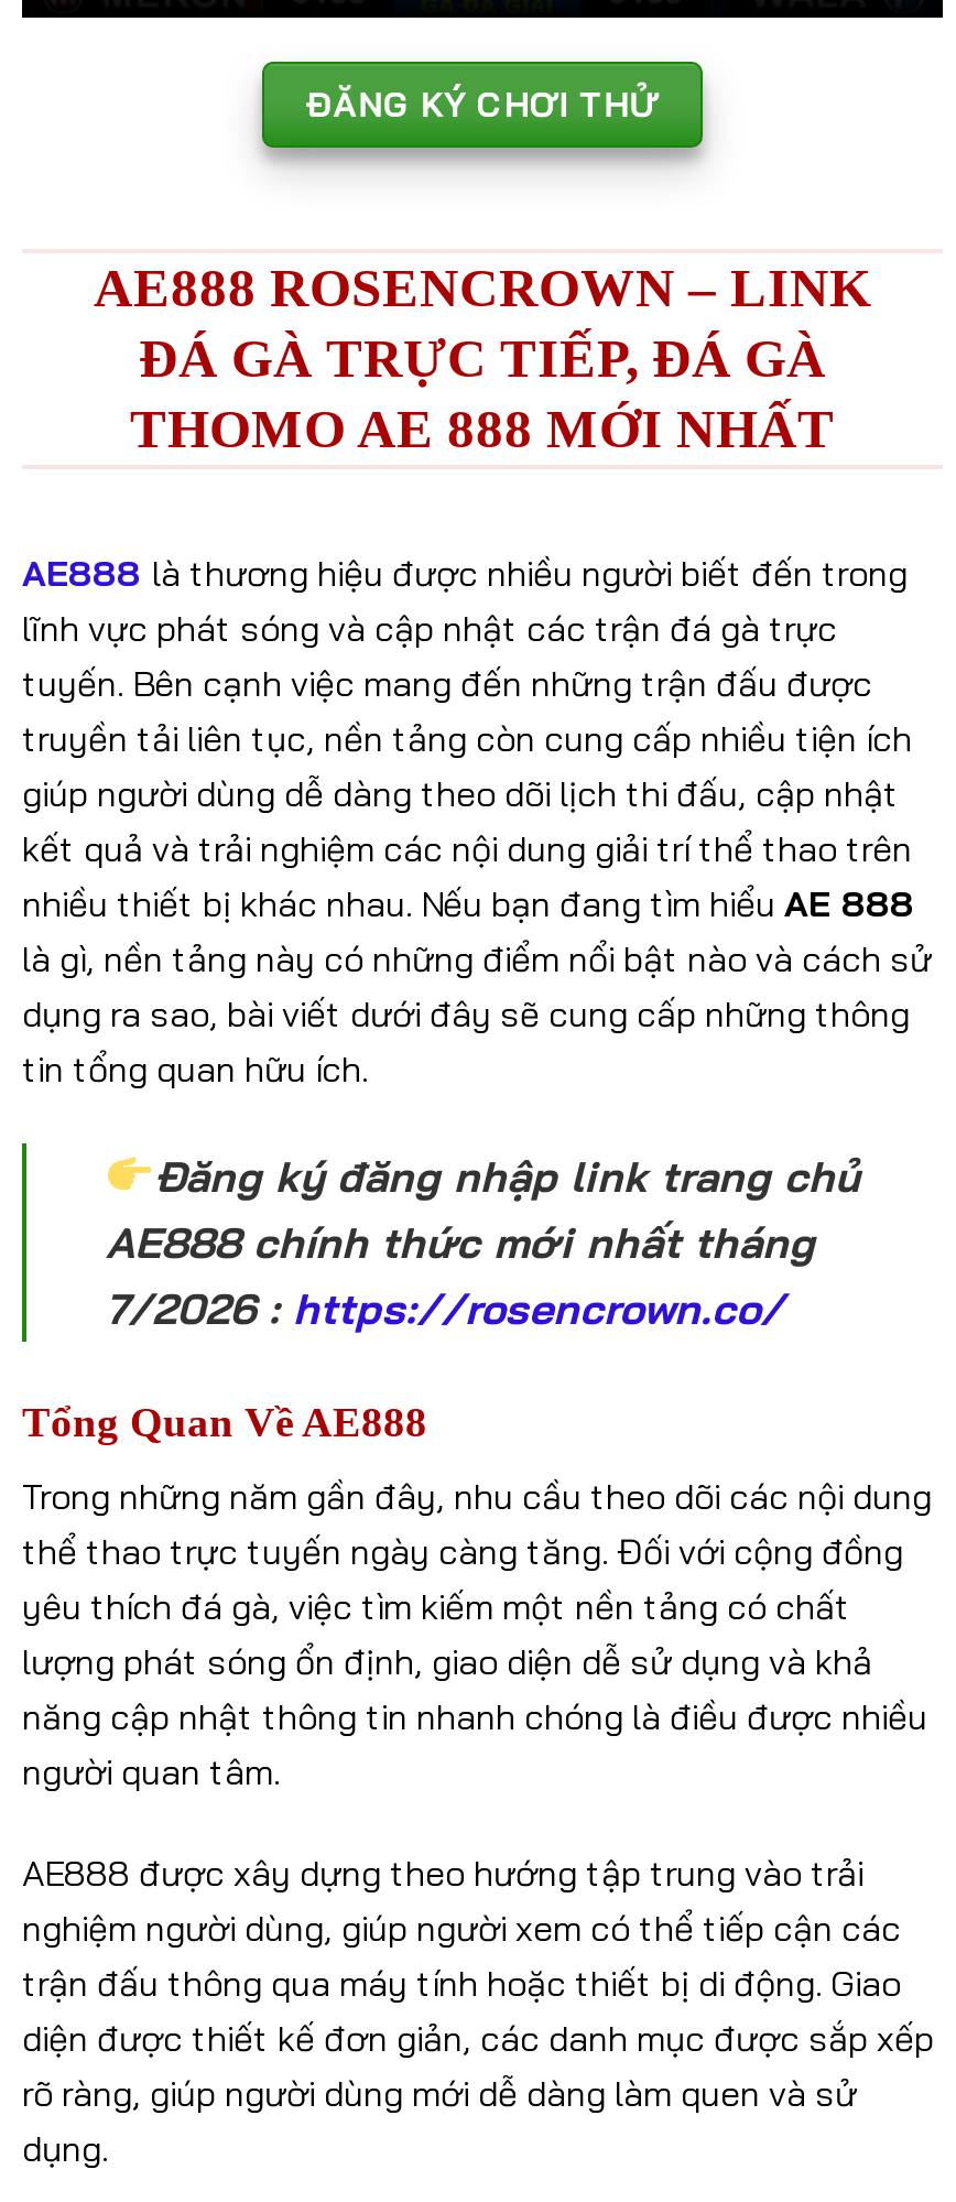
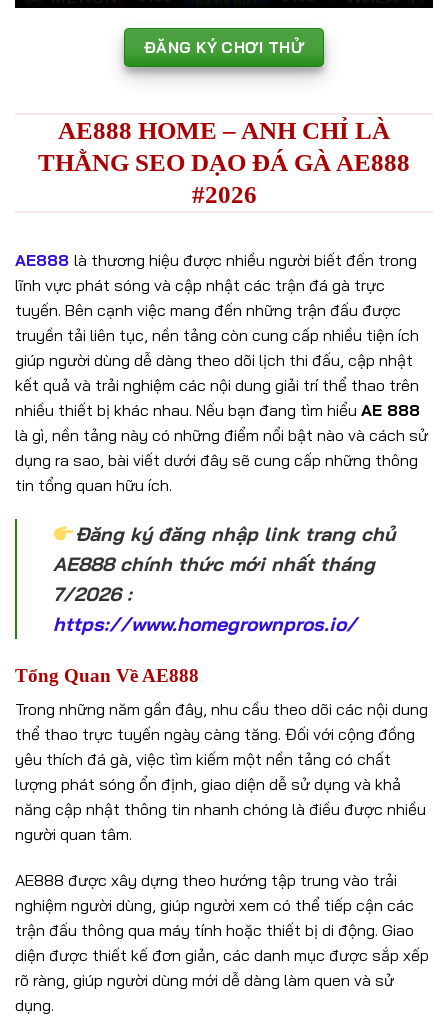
- AE888 ROSENCROWN – LINK
- ĐÁ GÀ TRỰC TIẾP, ĐÁ GÀ
- THOMO AE 888 MỚI NHẤT
+ AE888 HOME – ANH CHỈ LÀ
+ THẰNG SEO DẠO ĐÁ GÀ AE888
+ #2026

- 7/2026 : https://rosencrown.co/
+ 7/2026 :
+ https://www.homegrownpros.io/
